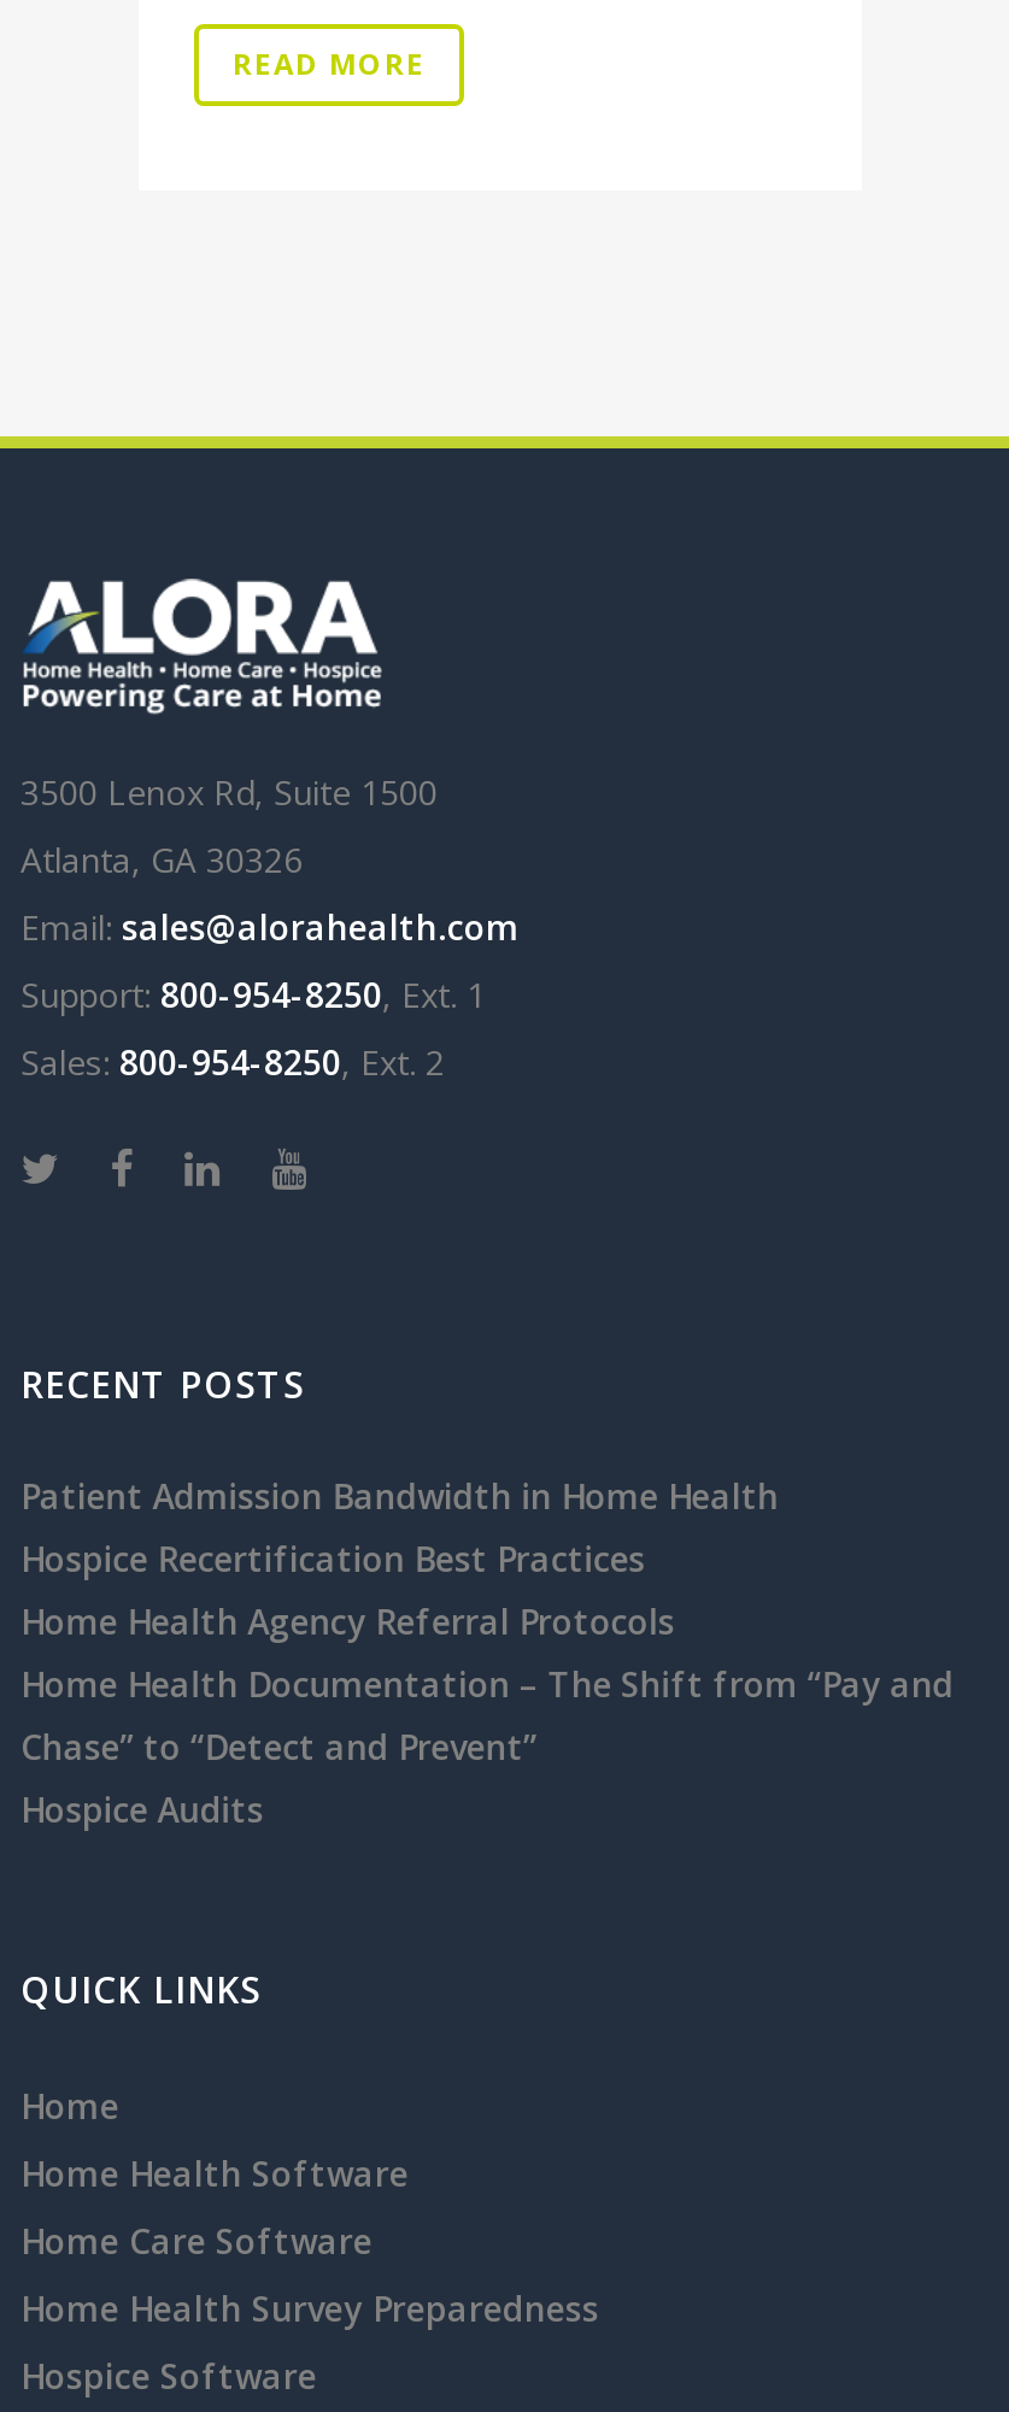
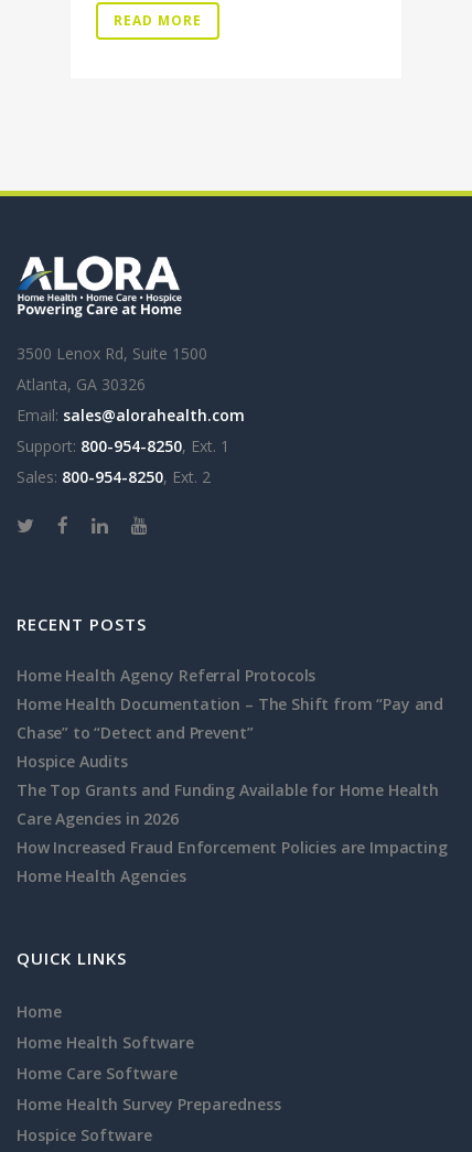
- Patient Admission Bandwidth in Home Health
- Hospice Recertification Best Practices

moved up: Home Health Agency Referral Protocols | Home Health Documentation – The Shift from “Pay and | Chase” to “Detect and Prevent” | Hospice Audits

+ The Top Grants and Funding Available for Home Health
+ Care Agencies in 2026
+ How Increased Fraud Enforcement Policies are Impacting
+ Home Health Agencies
